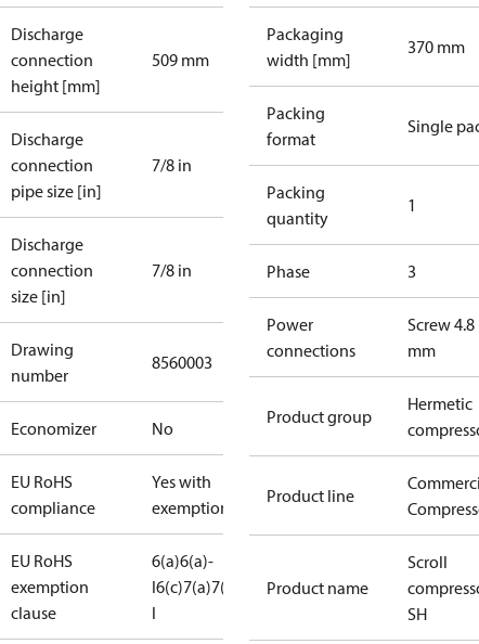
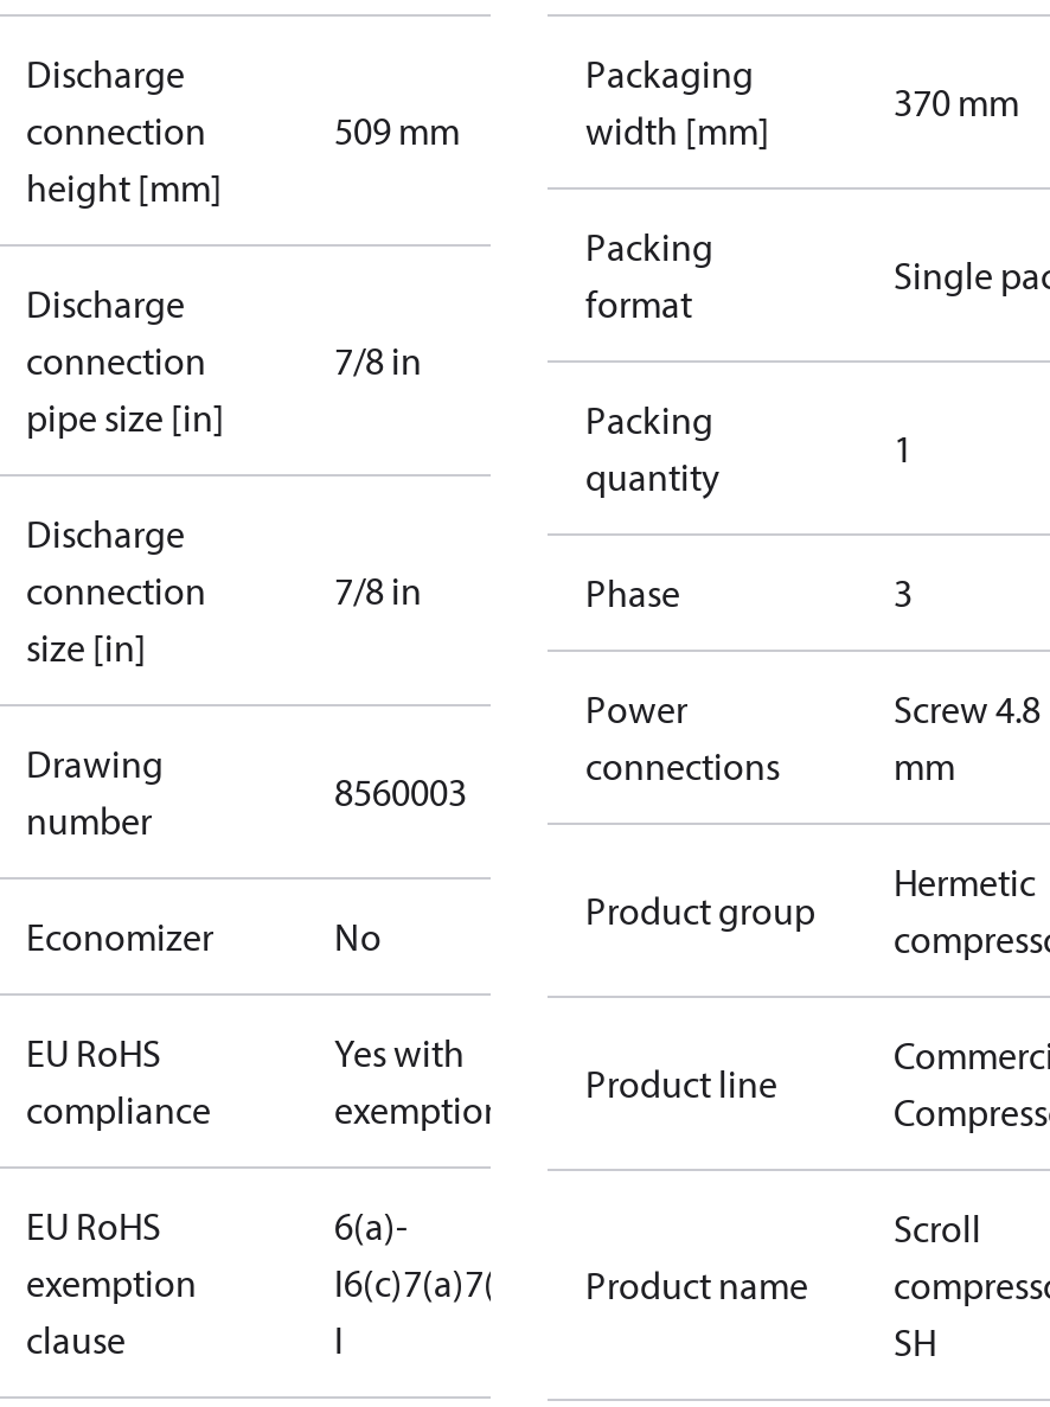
- 6(a)6(a)-
+ 6(a)-
